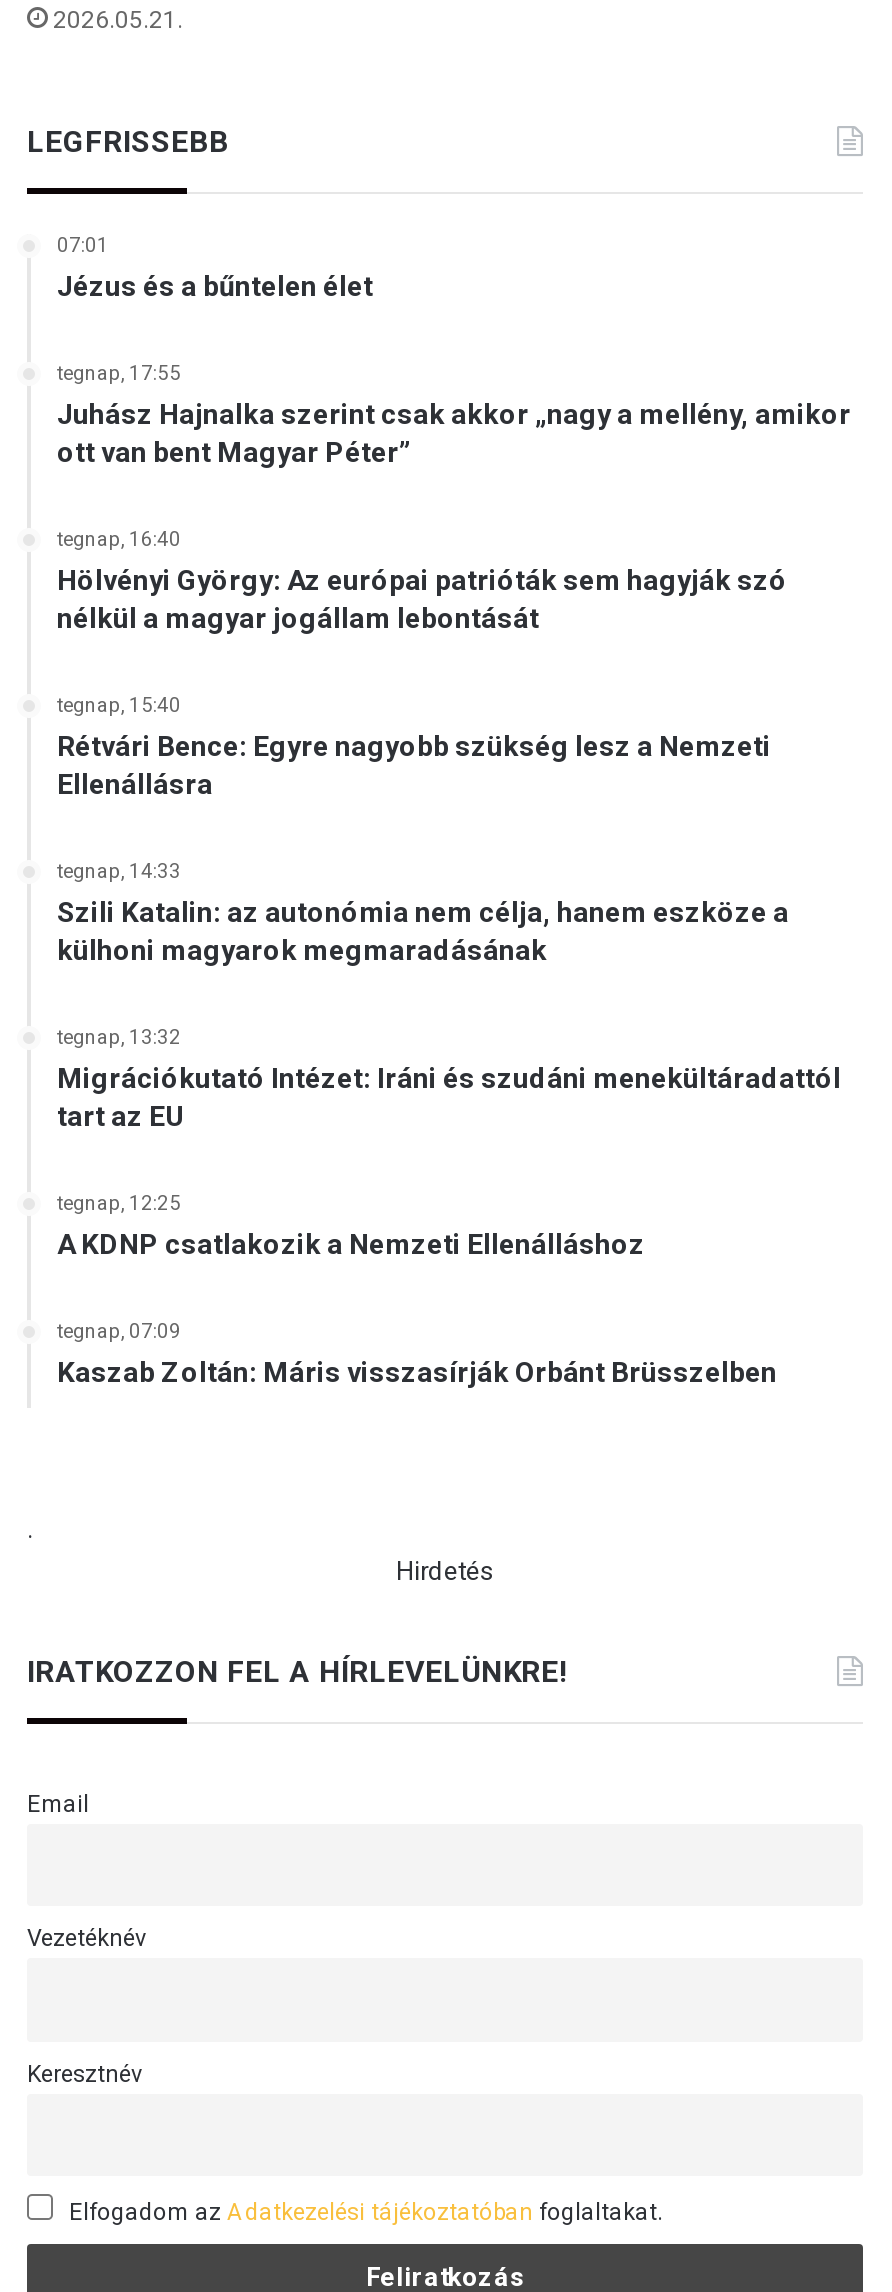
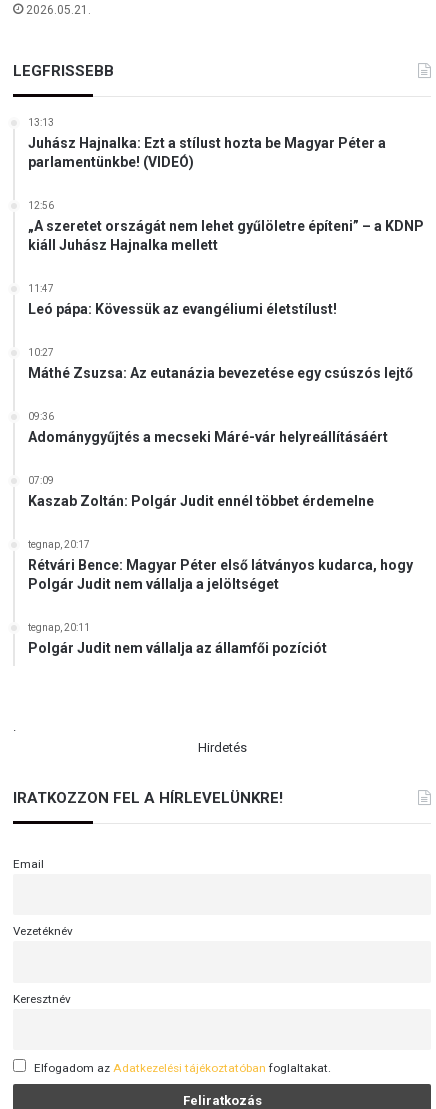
- 07:01
- Jézus és a bűntelen élet
+ 13:13
+ Juhász Hajnalka: Ezt a stílust hozta be Magyar Péter a
+ parlamentünkbe! (VIDEÓ)

- tegnap, 17:55
- Juhász Hajnalka szerint csak akkor „nagy a mellény, amikor
- ott van bent Magyar Péter”
+ 12:56
+ „A szeretet országát nem lehet gyűlöletre építeni” – a KDNP
+ kiáll Juhász Hajnalka mellett

- tegnap, 16:40
- Hölvényi György: Az európai patrióták sem hagyják szó
- nélkül a magyar jogállam lebontását
+ 11:47
+ Leó pápa: Kövessük az evangéliumi életstílust!

- tegnap, 15:40
- Rétvári Bence: Egyre nagyobb szükség lesz a Nemzeti
- Ellenállásra
+ 10:27
+ Máthé Zsuzsa: Az eutanázia bevezetése egy csúszós lejtő

- tegnap, 14:33
- Szili Katalin: az autonómia nem célja, hanem eszköze a
- külhoni magyarok megmaradásának
+ 09:36
+ Adománygyűjtés a mecseki Máré-vár helyreállításáért

- tegnap, 13:32
- Migrációkutató Intézet: Iráni és szudáni menekültáradattól
- tart az EU
+ 07:09
+ Kaszab Zoltán: Polgár Judit ennél többet érdemelne

- tegnap, 12:25
- A KDNP csatlakozik a Nemzeti Ellenálláshoz
+ tegnap, 20:17
+ Rétvári Bence: Magyar Péter első látványos kudarca, hogy
+ Polgár Judit nem vállalja a jelöltséget

- tegnap, 07:09
- Kaszab Zoltán: Máris visszasírják Orbánt Brüsszelben
+ tegnap, 20:11
+ Polgár Judit nem vállalja az államfői pozíciót
